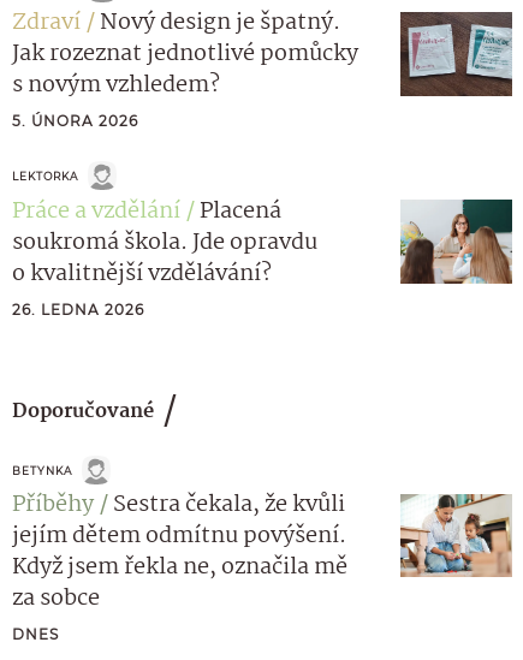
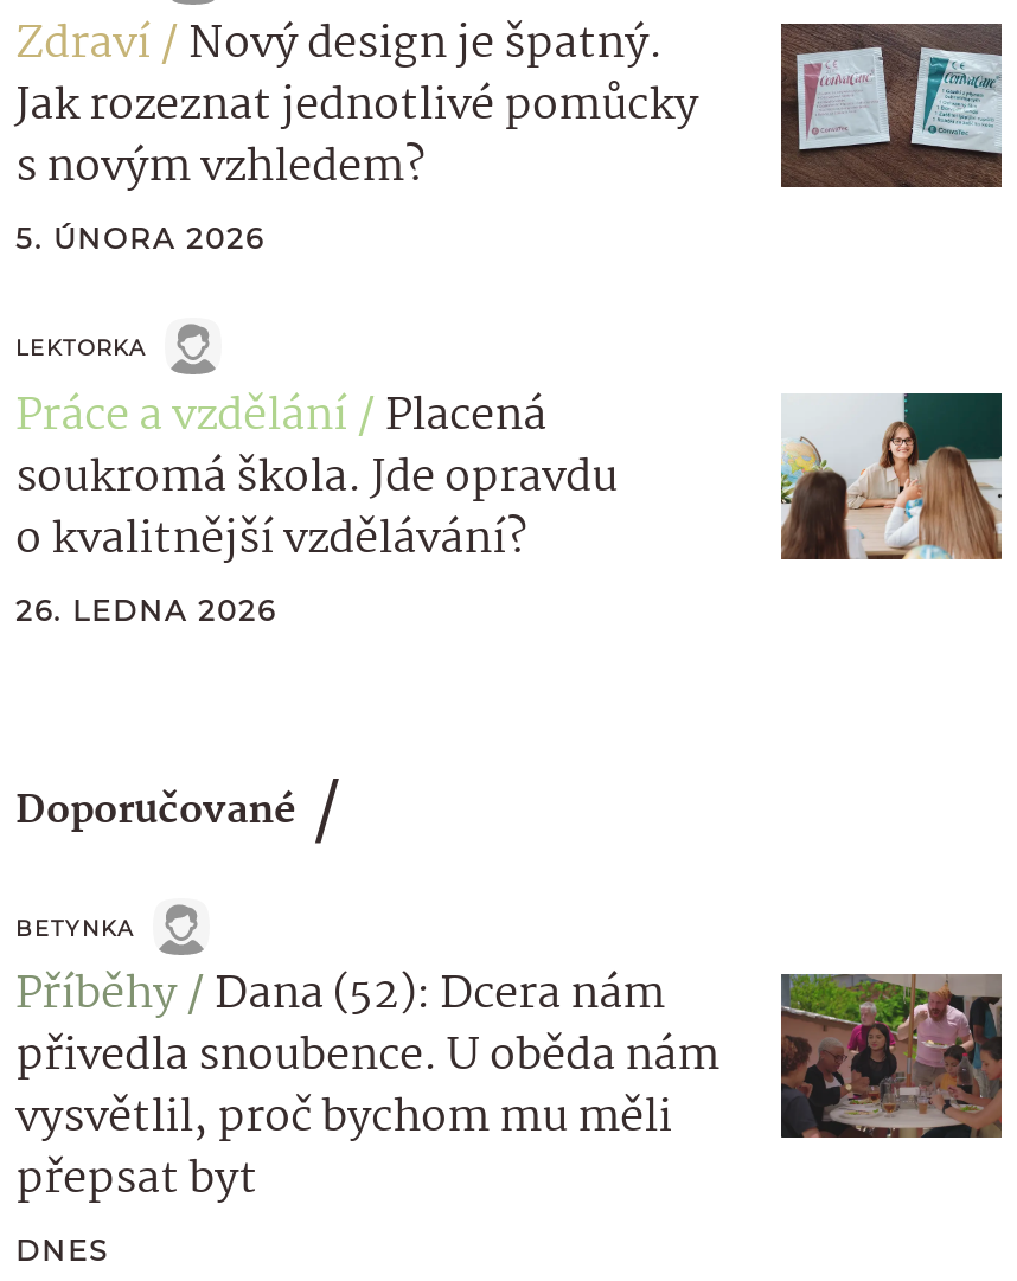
- Příběhy Sestra čekala, že kvůli
- jejím dětem odmítnu povýšení.
- Když jsem řekla ne, označila mě
- za sobce
+ Příběhy Dana (52): Dcera nám
+ přivedla snoubence. U oběda nám
+ vysvětlil, proč bychom mu měli
+ přepsat byt

- [image]
+ [image]
